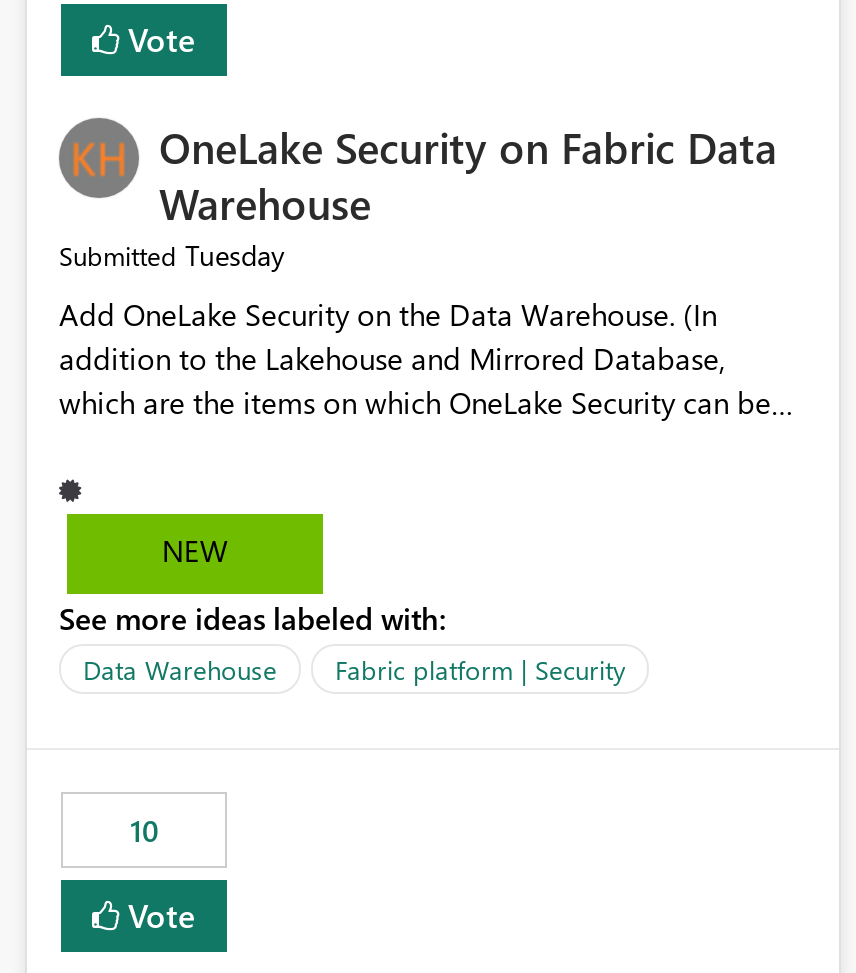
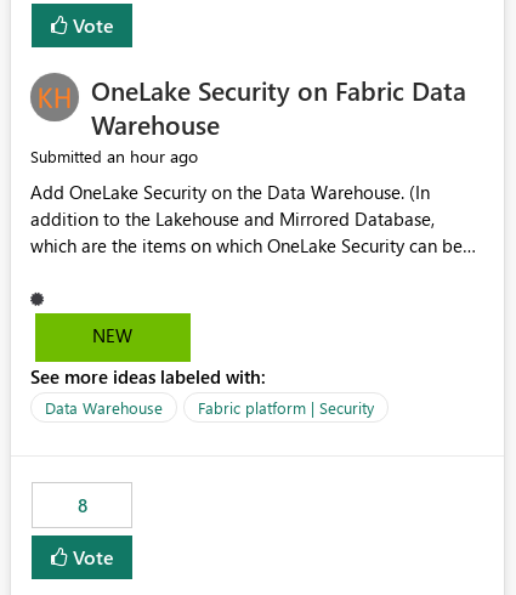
- Submitted Tuesday
+ Submitted an hour ago

- 10
+ 8
